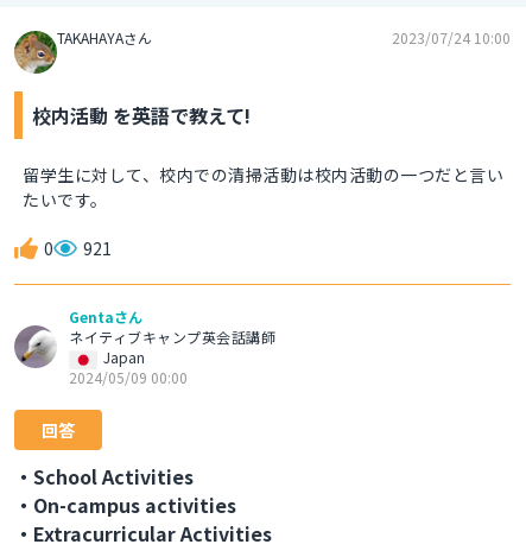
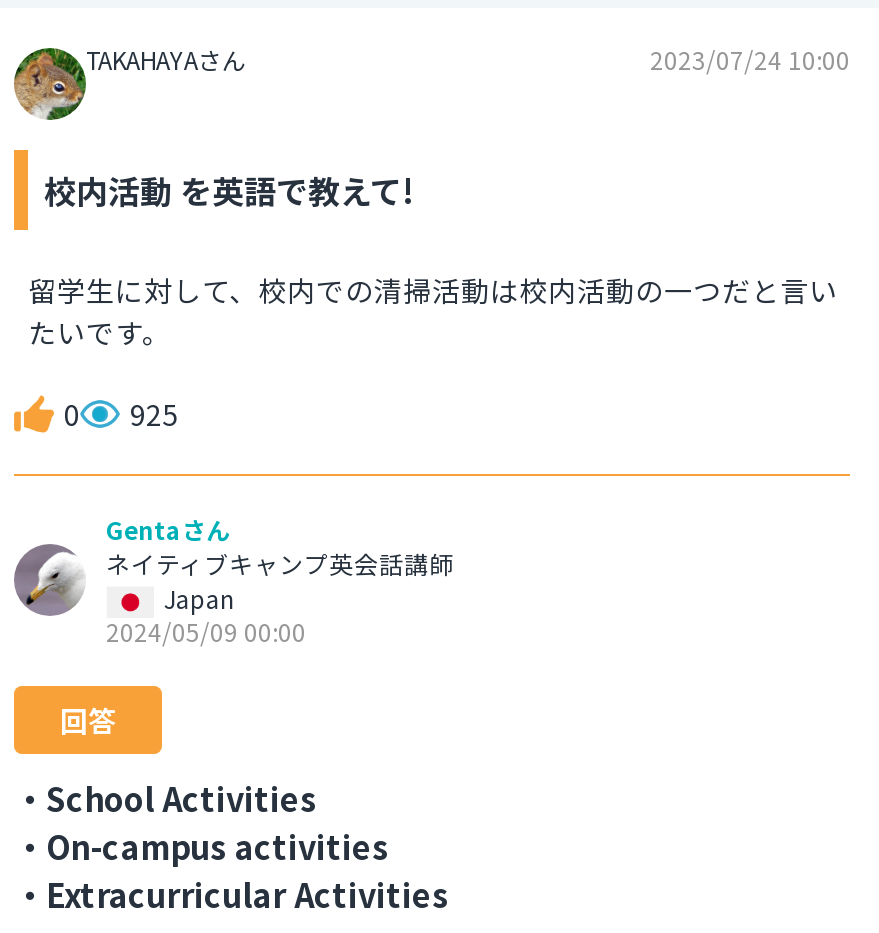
- 0 921
+ 0 925
